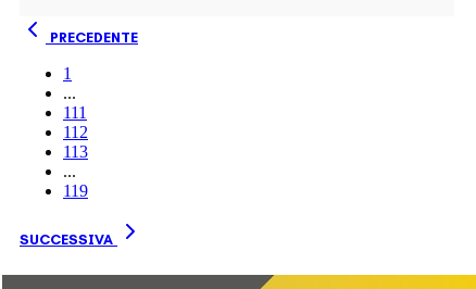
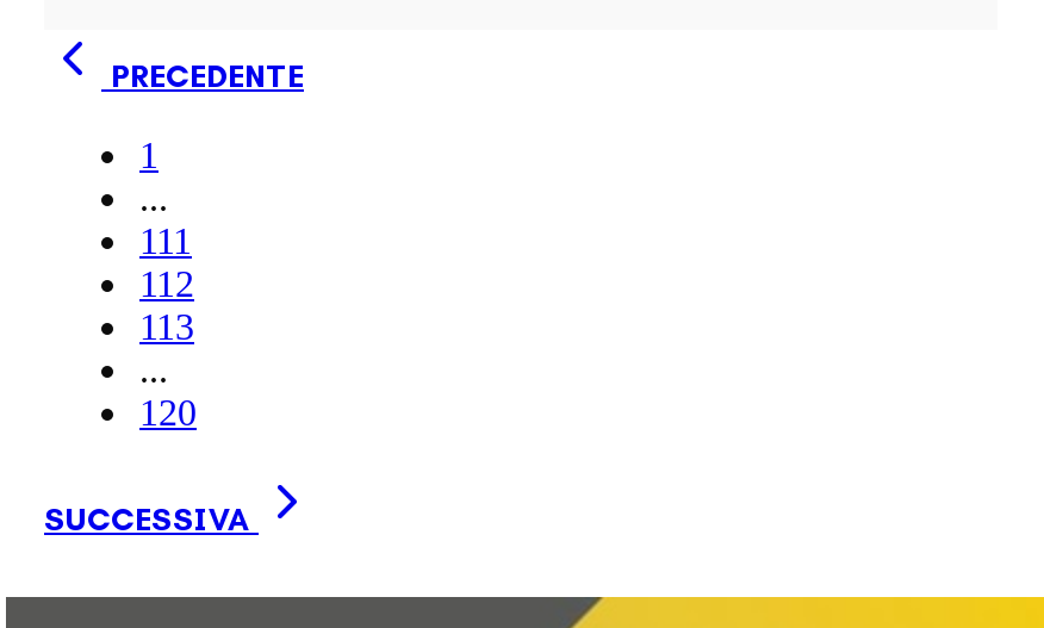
- 119
+ 120
